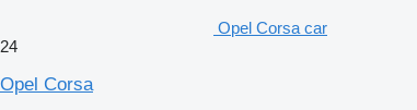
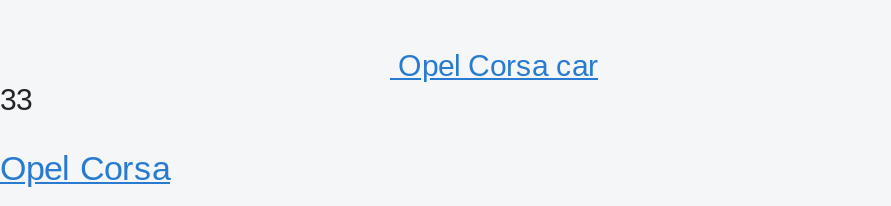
- 24
+ 33
